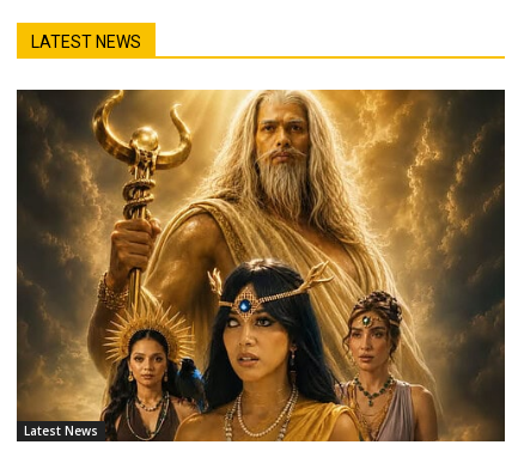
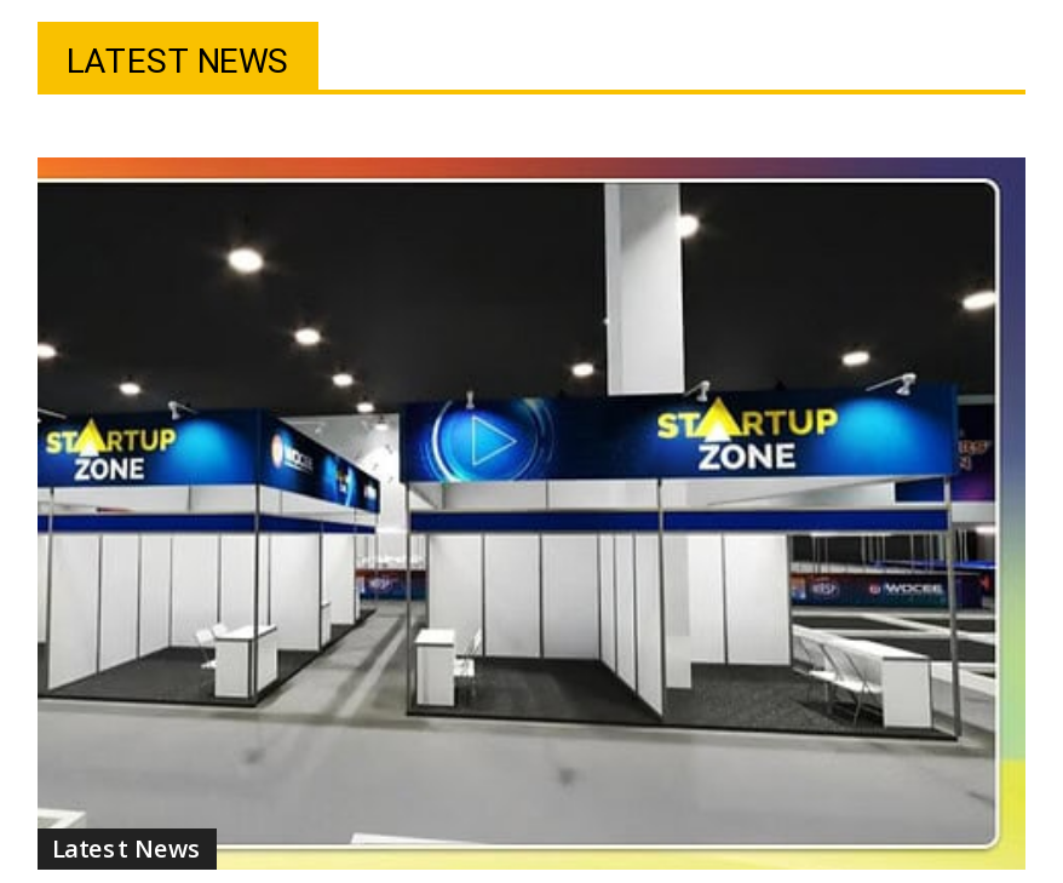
- [image]
+ [image]
